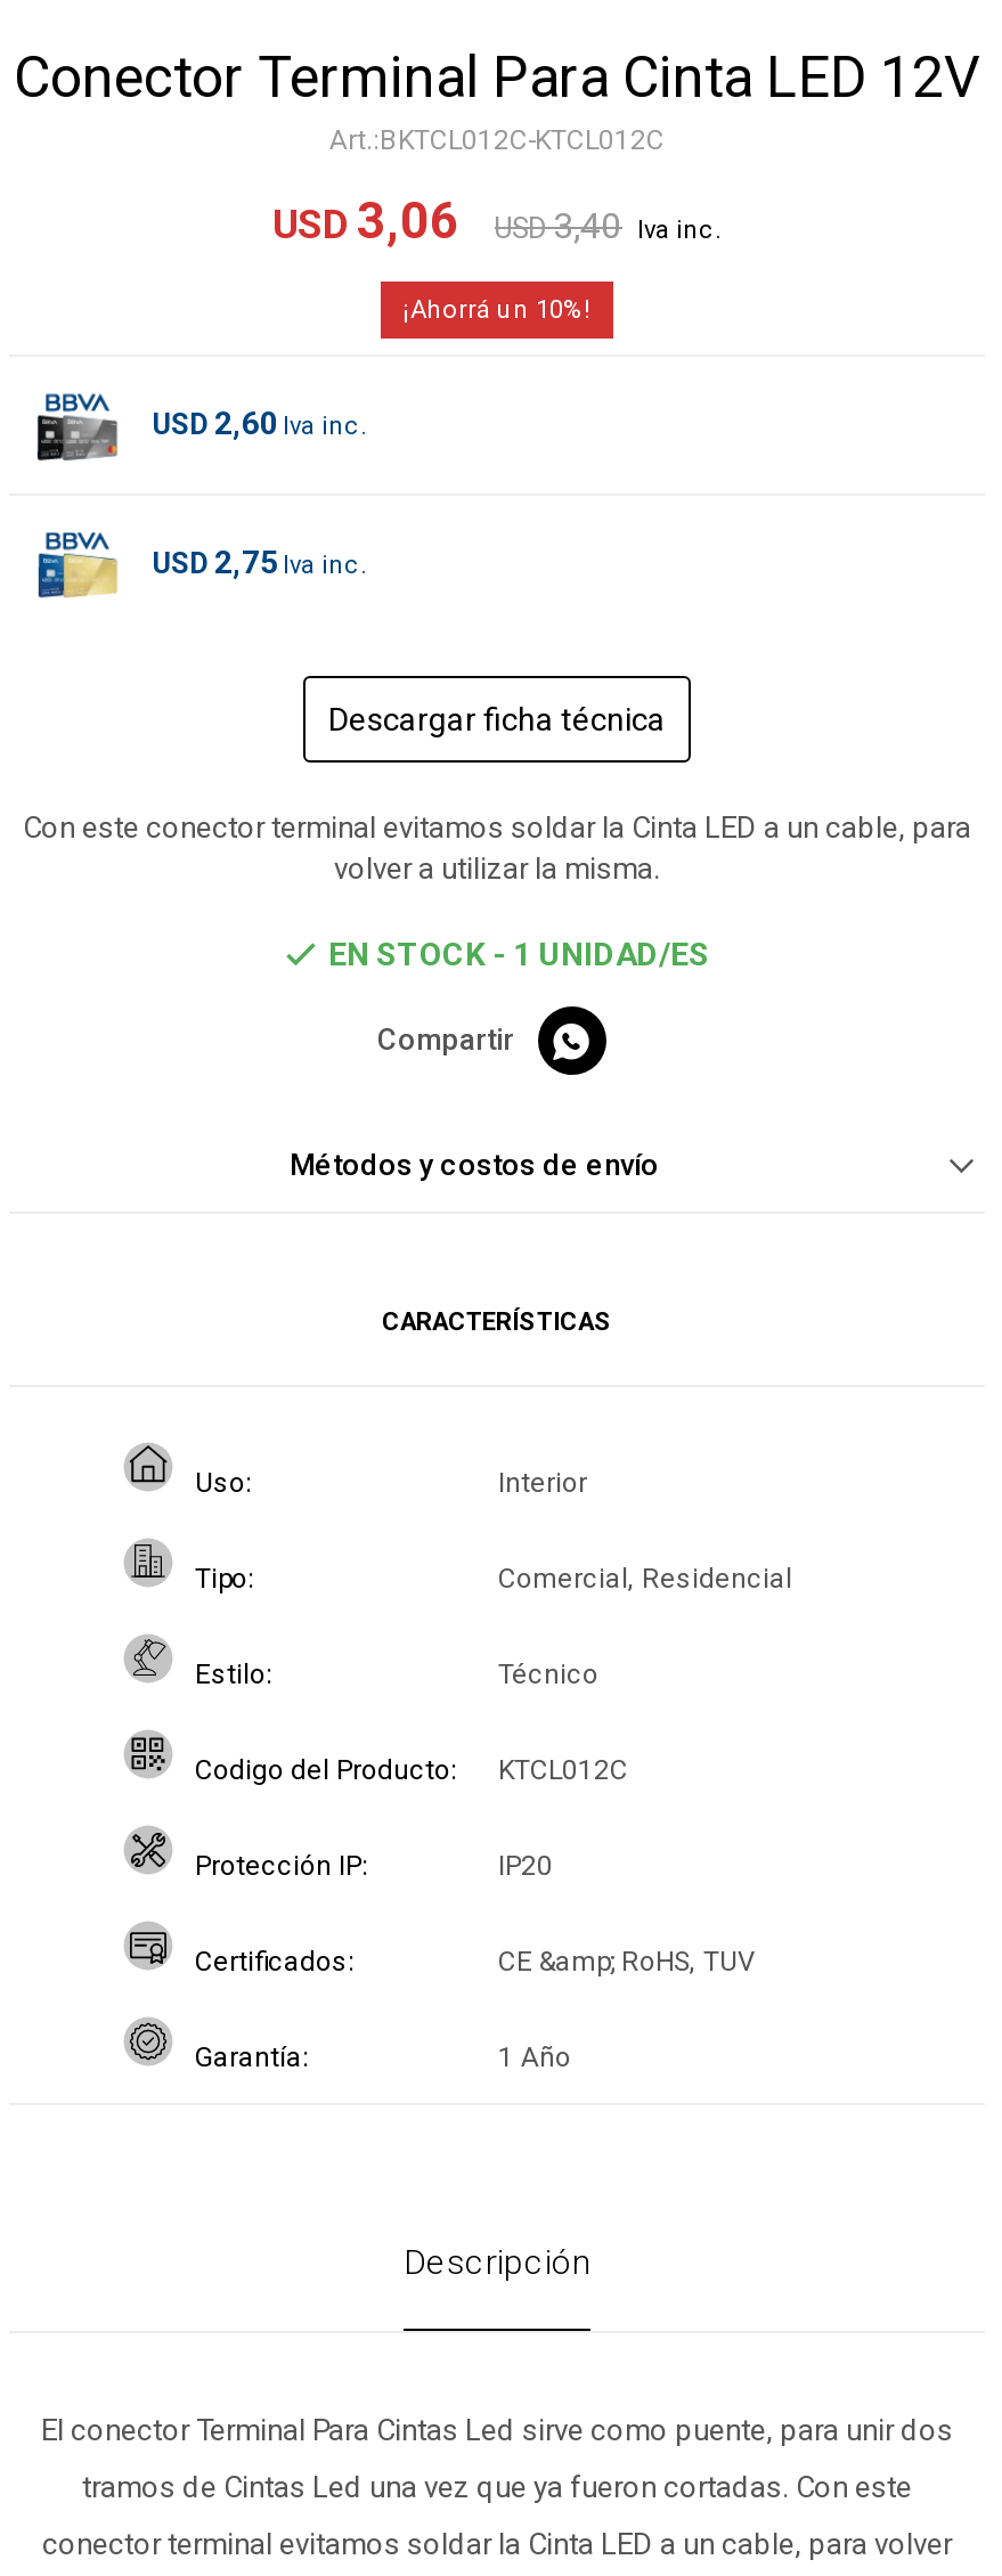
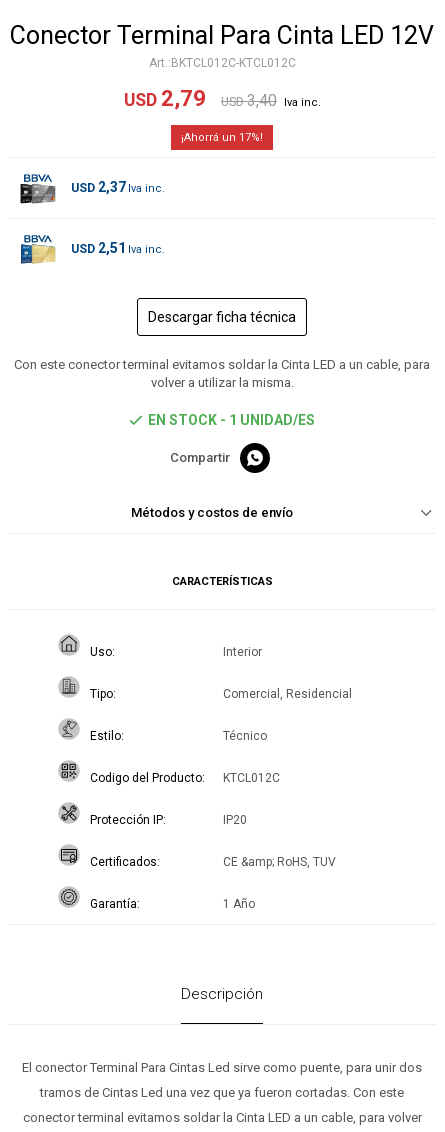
- USD 3,06
+ USD 2,79

- 10
+ 17

- USD 2,60
+ USD 2,37

- USD 2,75
+ USD 2,51
